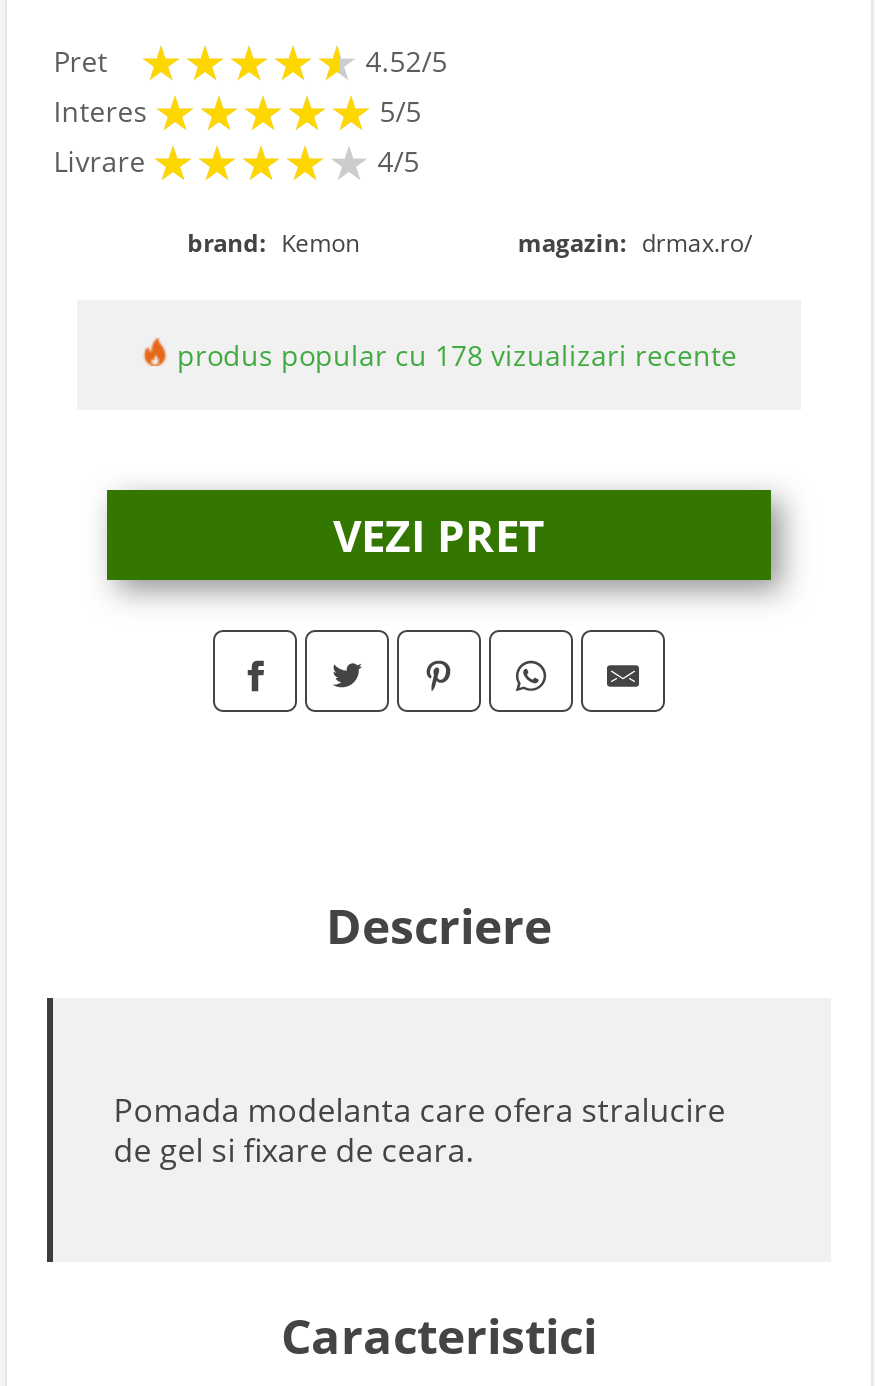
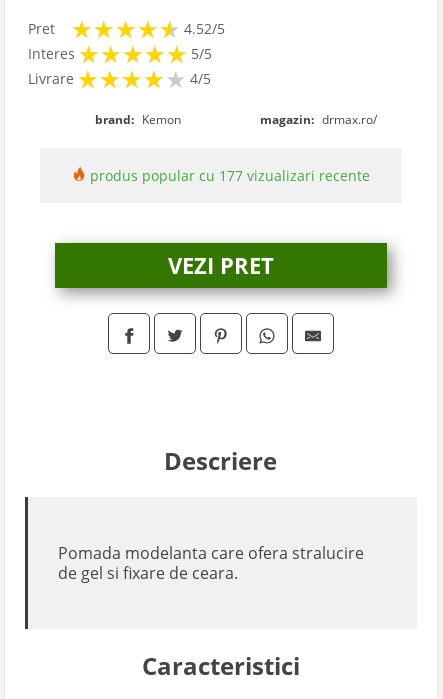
- produs popular cu 178 vizualizari recente
+ produs popular cu 177 vizualizari recente
